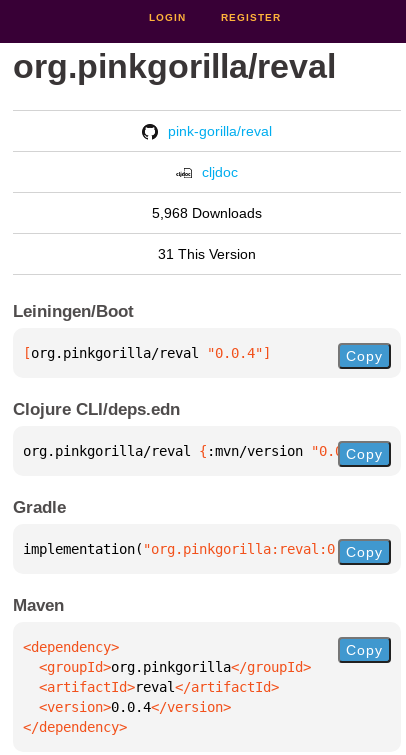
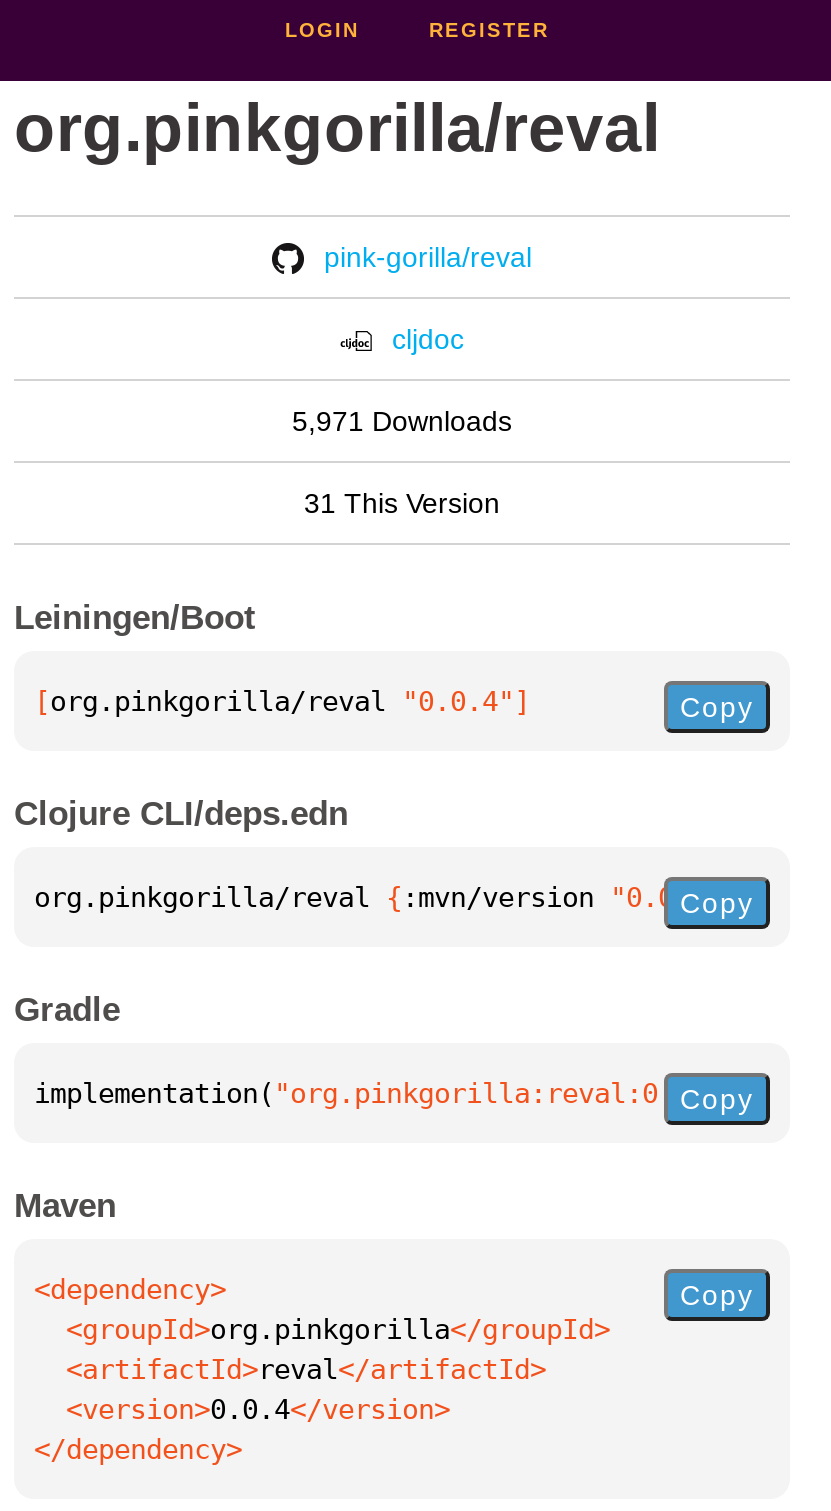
- 5,968 Downloads
+ 5,971 Downloads
